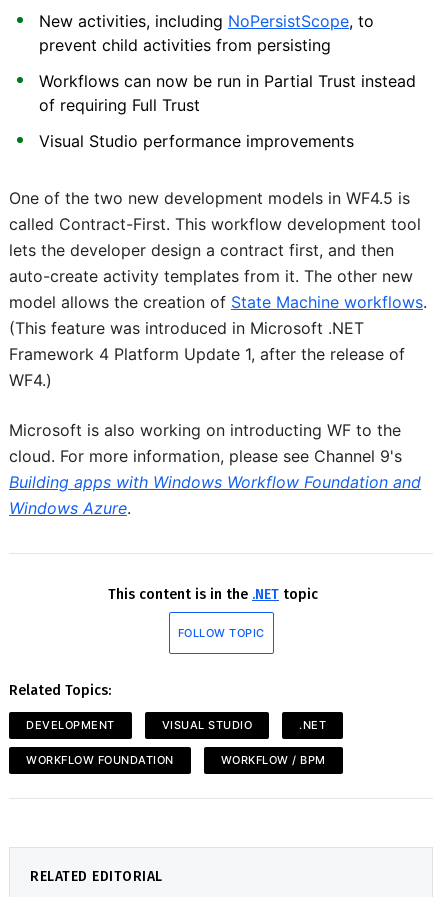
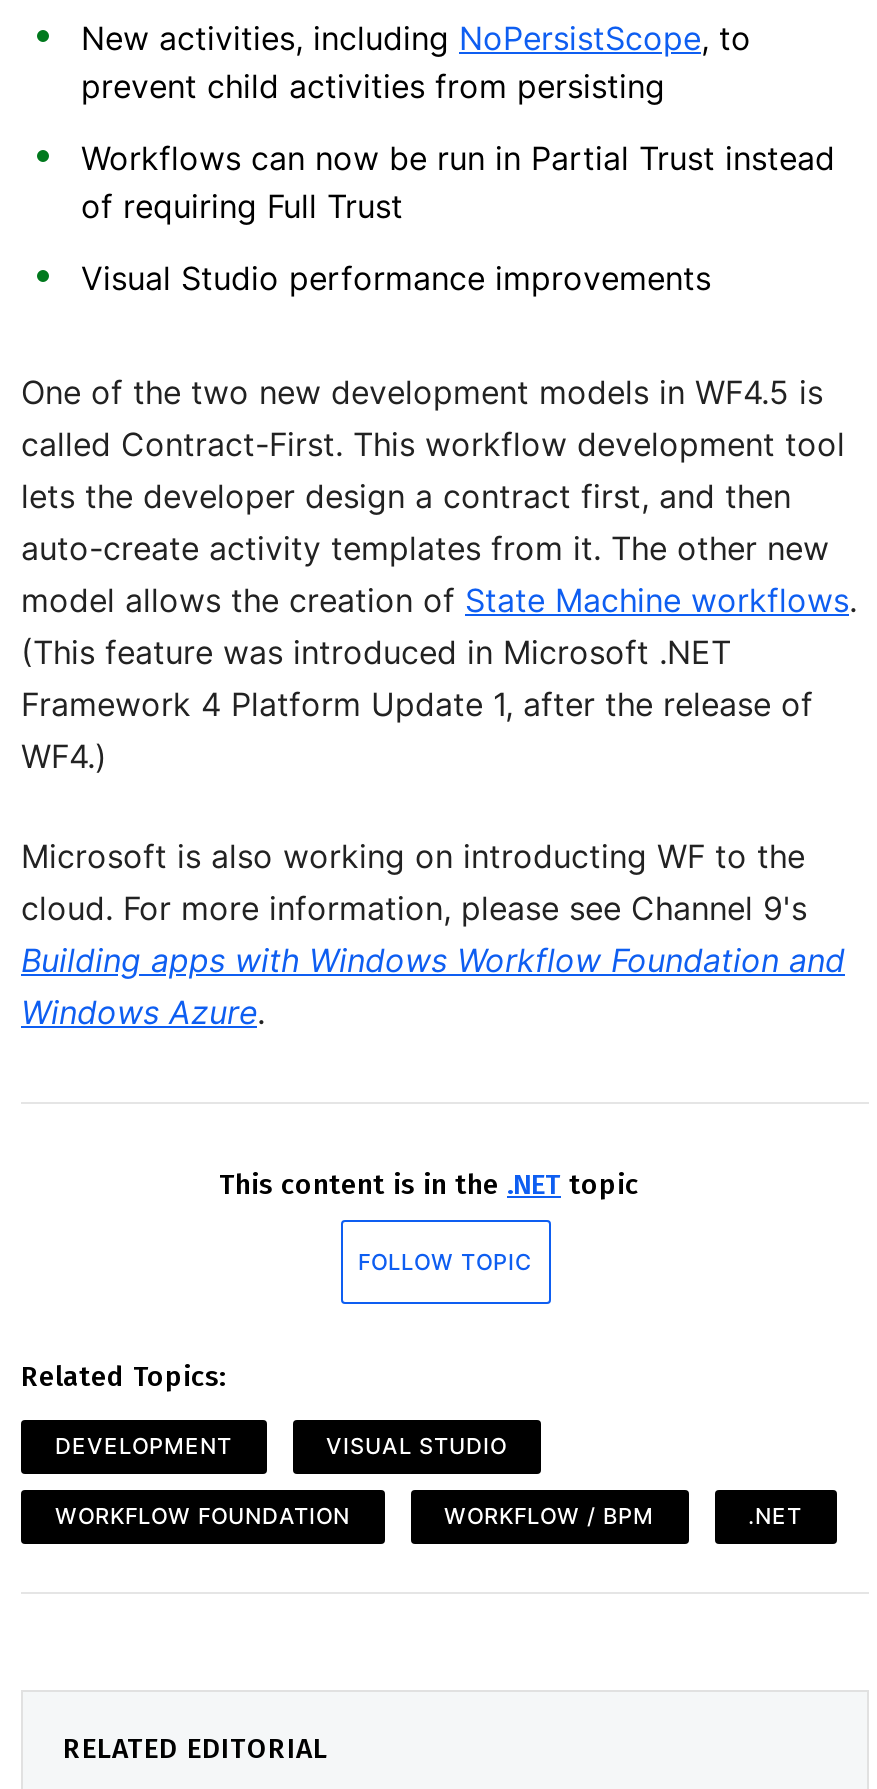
moved down: .NET
